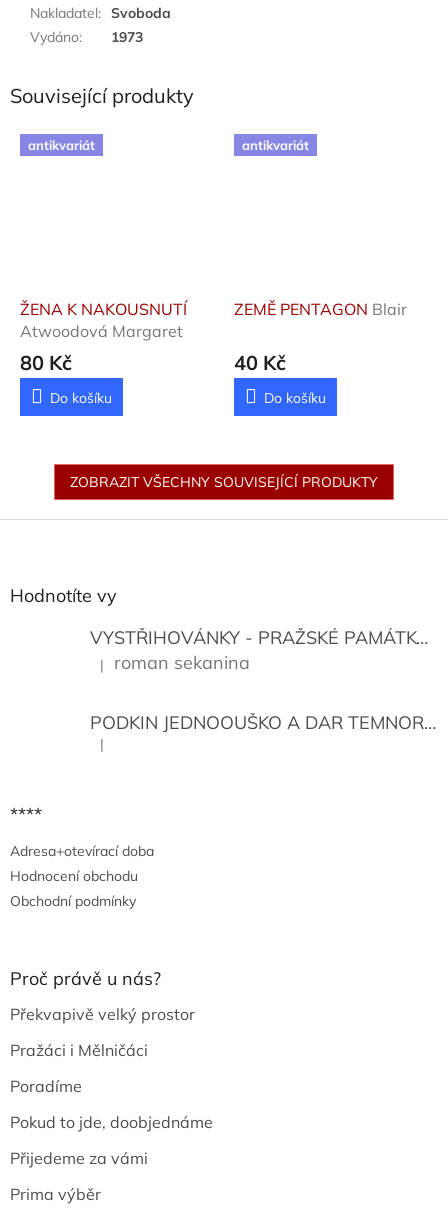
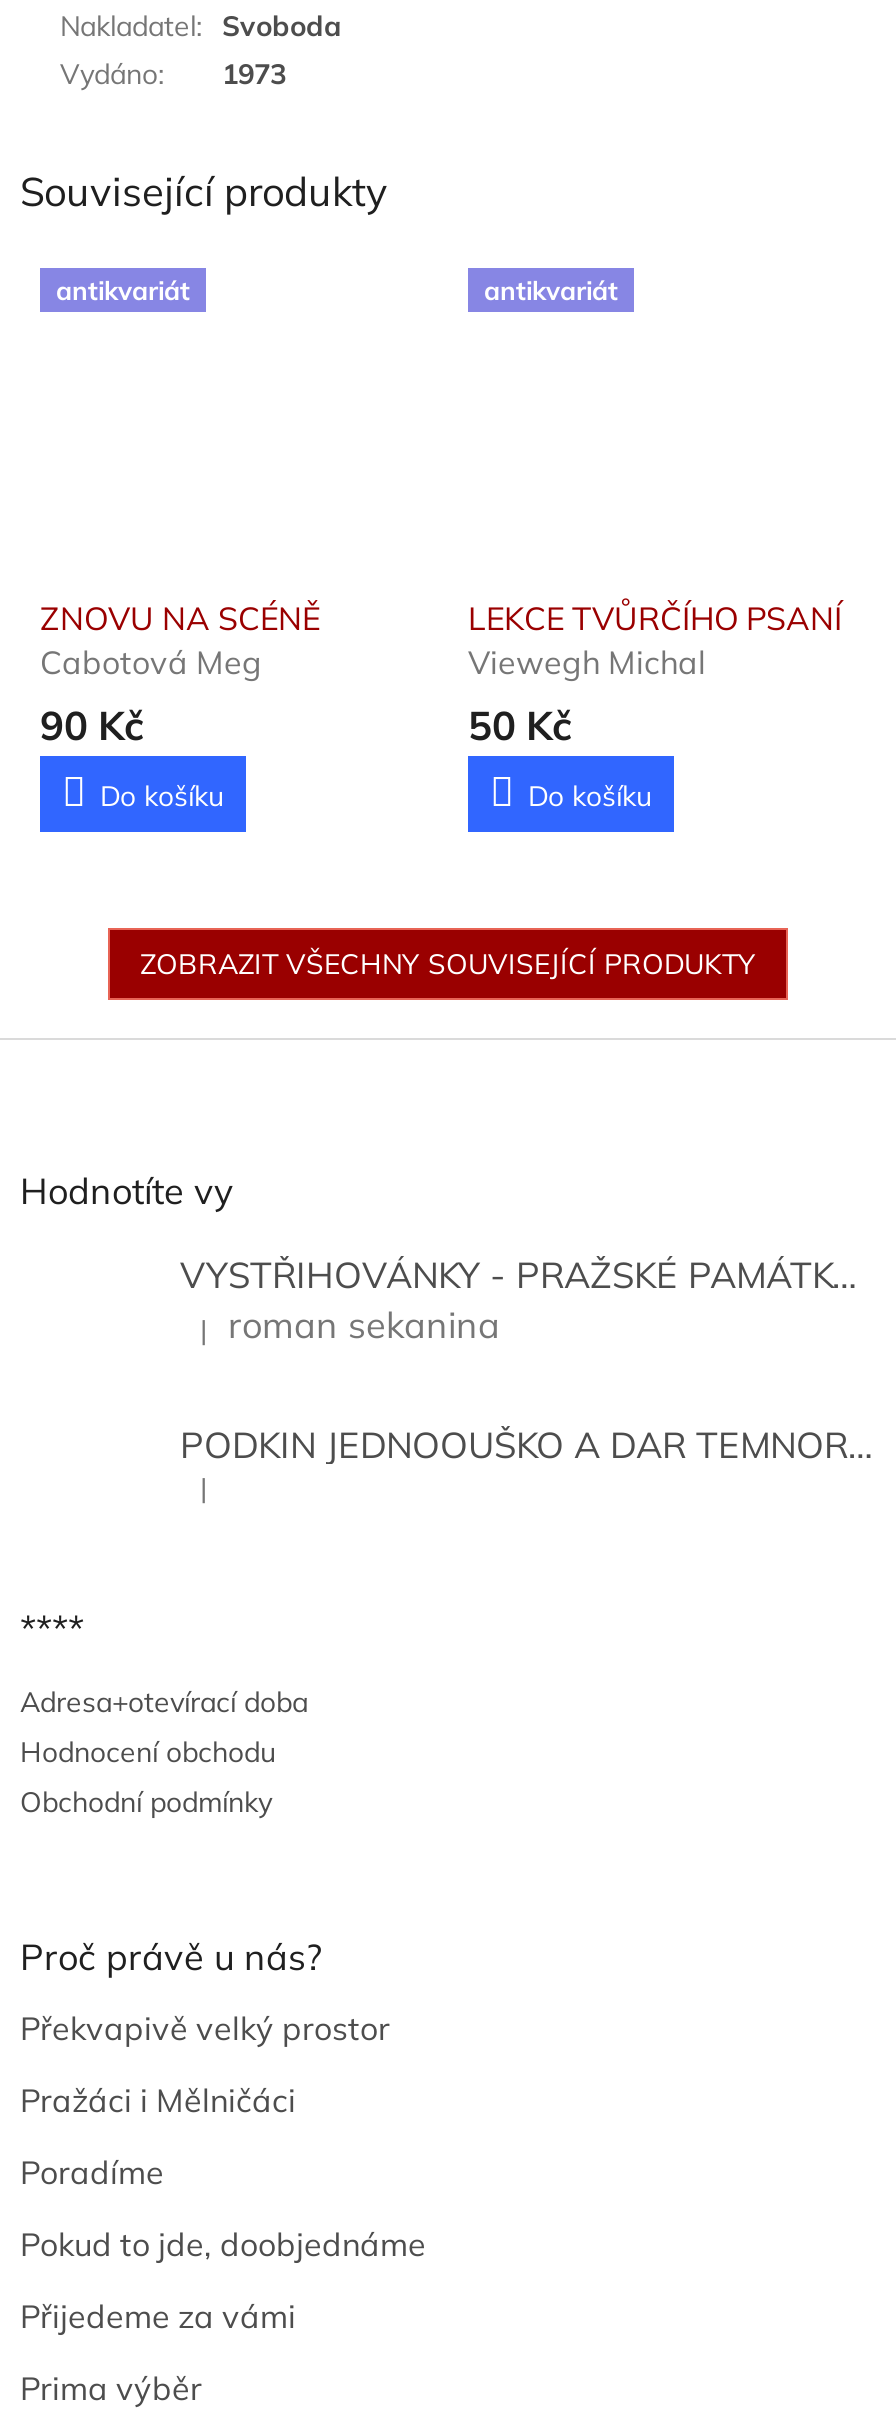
- ŽENA K NAKOUSNUTÍ
- Atwoodová Margaret
- 80 Kč
+ ZNOVU NA SCÉNĚ
+ Cabotová Meg
+ 90 Kč

- ZEMĚ PENTAGON Blair
- 40 Kč
+ LEKCE TVŮRČÍHO PSANÍ
+ Viewegh Michal
+ 50 Kč
